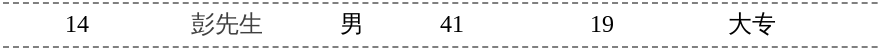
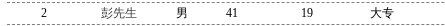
- 14
+ 2
